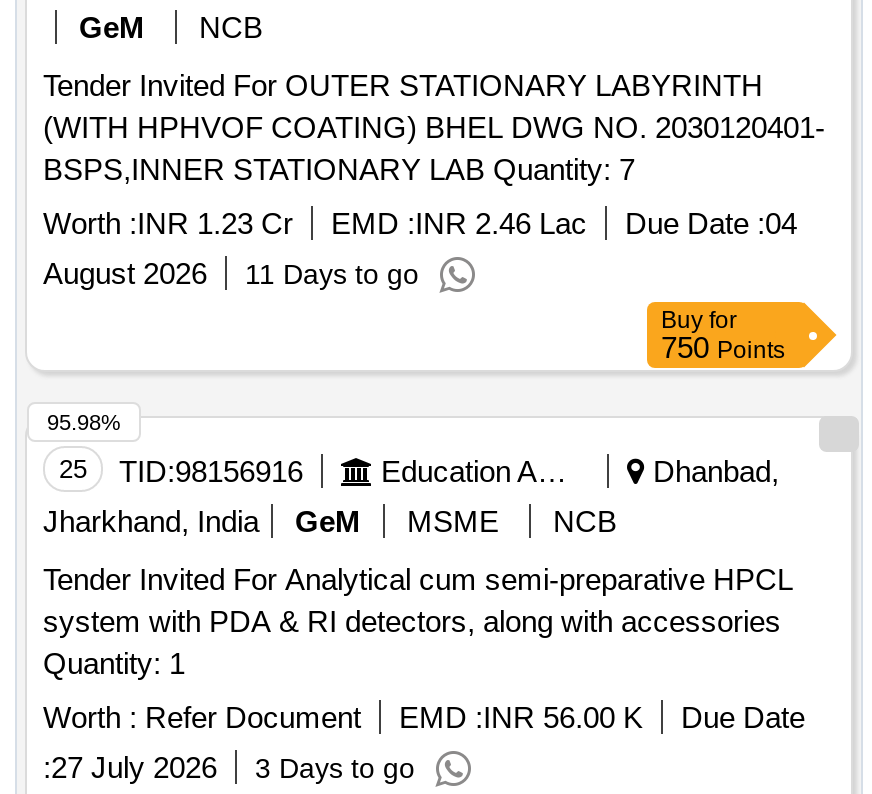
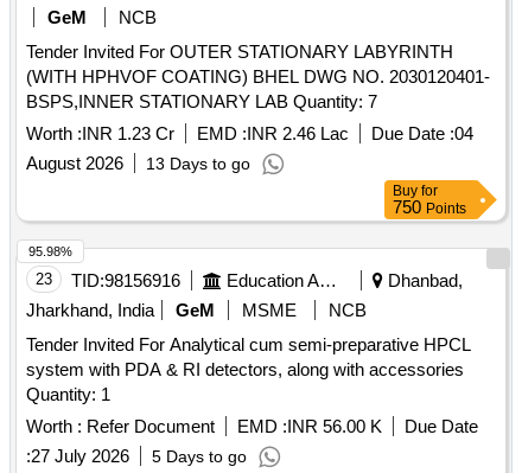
- August 2026 11 Days to go
+ August 2026 13 Days to go

- 25 TID:98156916
+ 23 TID:98156916

- :27 July 2026 3 Days to go
+ :27 July 2026 5 Days to go
